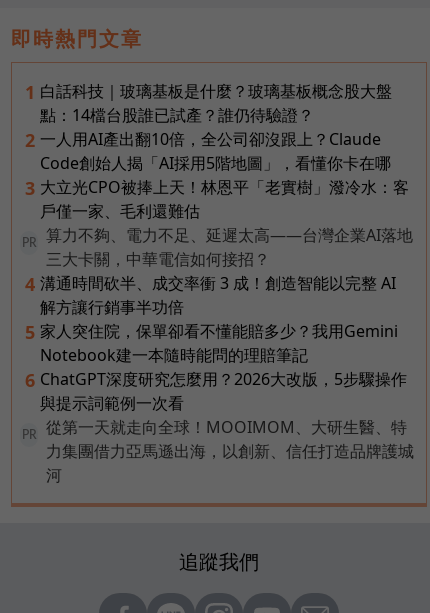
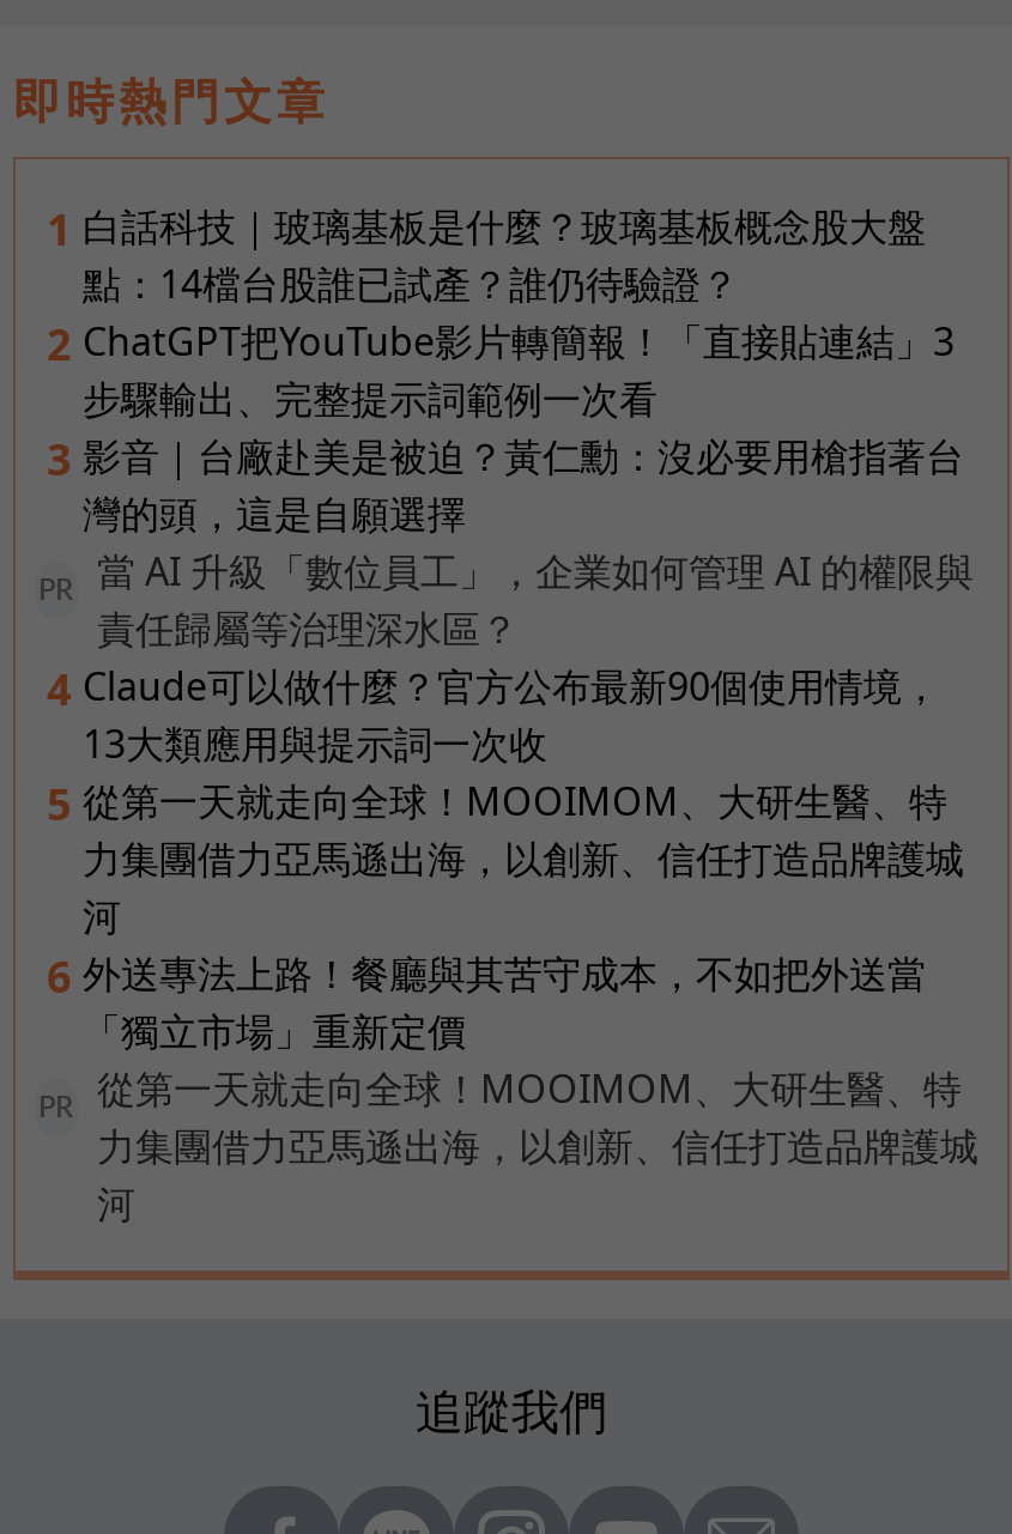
- 2 一人用AI產出翻10倍，全公司卻沒跟上？Claude
- Code創始人揭「AI採用5階地圖」，看懂你卡在哪
- 3 大立光CPO被捧上天！林恩平「老實樹」潑冷水：客
- 戶僅一家、毛利還難估
+ 2 ChatGPT把YouTube影片轉簡報！「直接貼連結」3
+ 步驟輸出、完整提示詞範例一次看
+ 3 影音｜台廠赴美是被迫？黃仁勳：沒必要用槍指著台
+ 灣的頭，這是自願選擇

- 算力不夠、電力不足、延遲太高——台灣企業AI落地
- 三大卡關，中華電信如何接招？
- 4 溝通時間砍半、成交率衝 3 成！創造智能以完整 AI
- 解方讓行銷事半功倍
- 5 家人突住院，保單卻看不懂能賠多少？我用Gemini
- Notebook建一本隨時能問的理賠筆記
- 6 ChatGPT深度研究怎麼用？2026大改版，5步驟操作
- 與提示詞範例一次看
+ 當 AI 升級「數位員工」，企業如何管理 AI 的權限與
+ 責任歸屬等治理深水區？
+ 4 Claude可以做什麼？官方公布最新90個使用情境，
+ 13大類應用與提示詞一次收
+ 5 從第一天就走向全球！MOOIMOM、大研生醫、特
+ 力集團借力亞馬遜出海，以創新、信任打造品牌護城
+ 河
+ 6 外送專法上路！餐廳與其苦守成本，不如把外送當
+ 「獨立市場」重新定價
